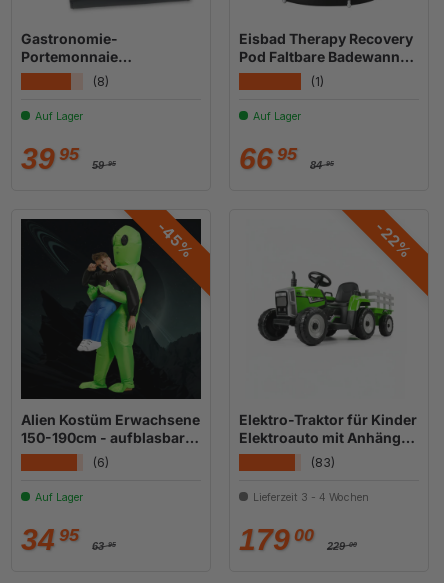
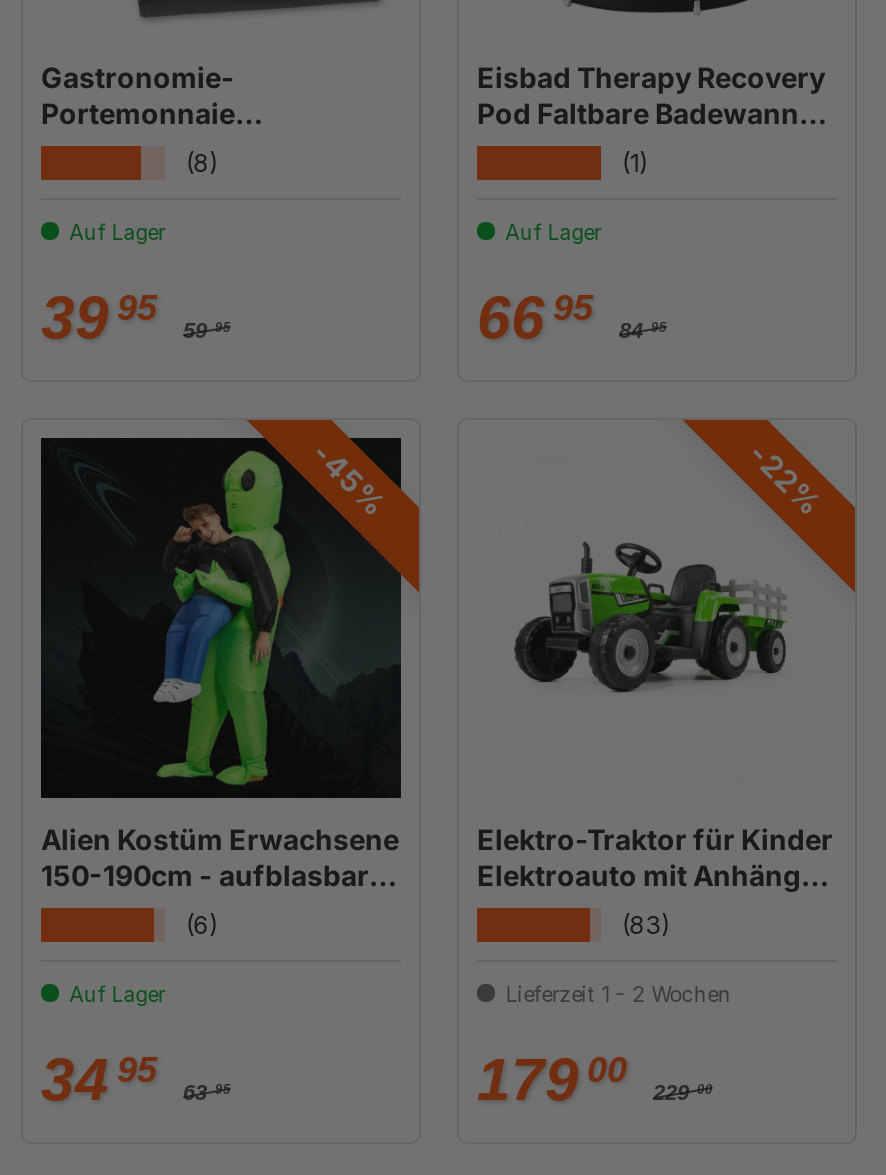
- Lieferzeit 3 - 4 Wochen
+ Lieferzeit 1 - 2 Wochen
